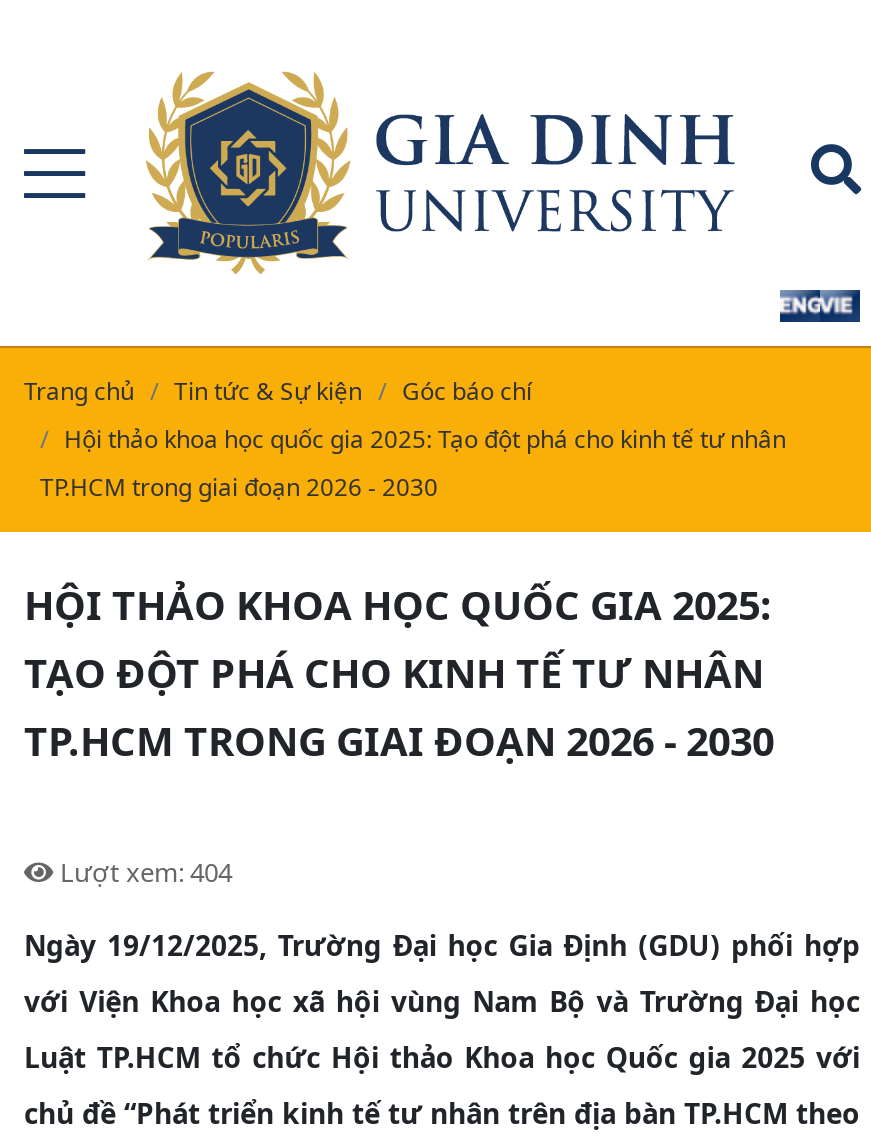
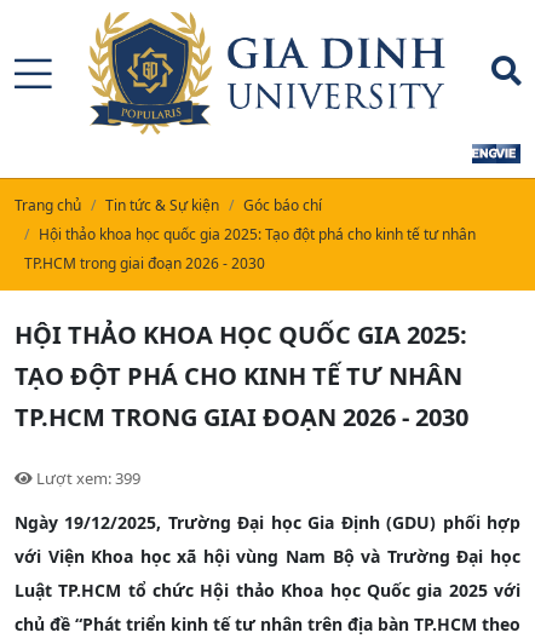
- Lượt xem: 404
+ Lượt xem: 399
